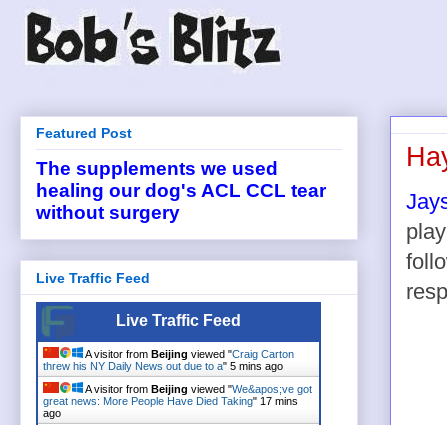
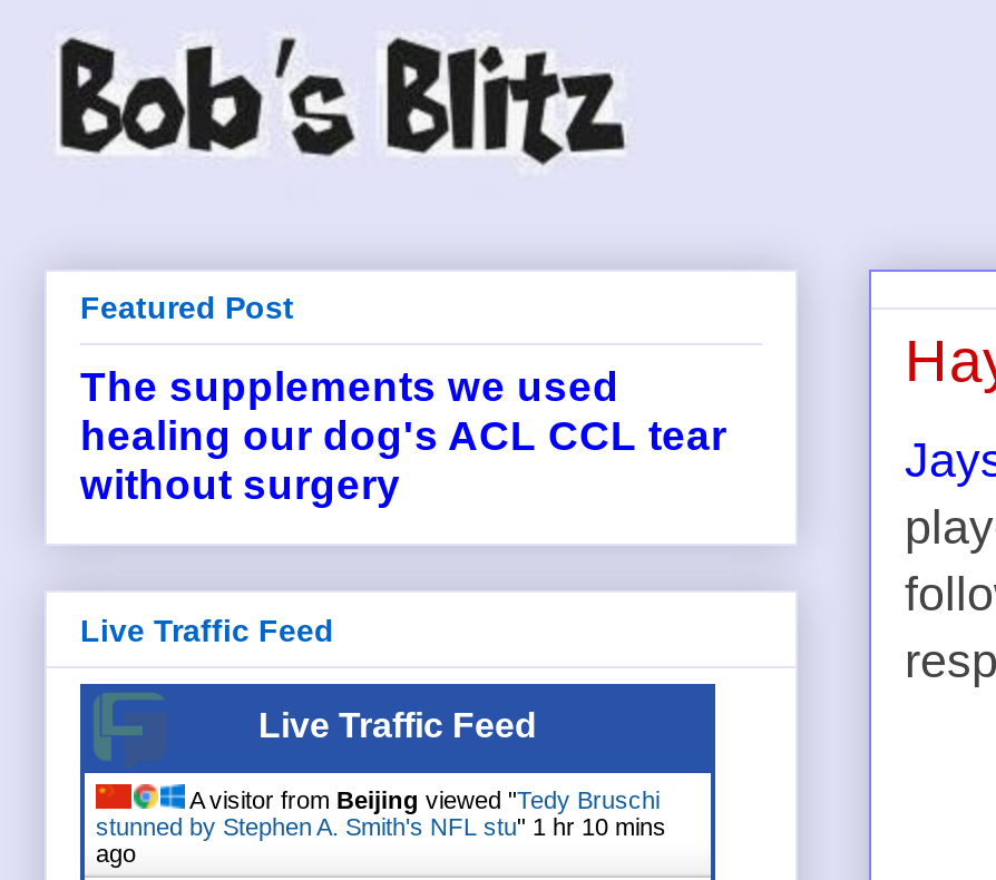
- A visitor from Beijing viewed "Craig Carton
- threw his NY Daily News out due to a" 5 mins ago
- A visitor from Beijing viewed "We&apos;ve got
- great news: More People Have Died Taking" 17 mins
+ A visitor from Beijing viewed "Tedy Bruschi
+ stunned by Stephen A. Smith's NFL stu" 1 hr 10 mins
